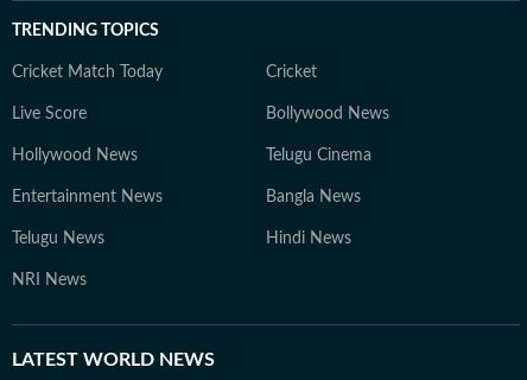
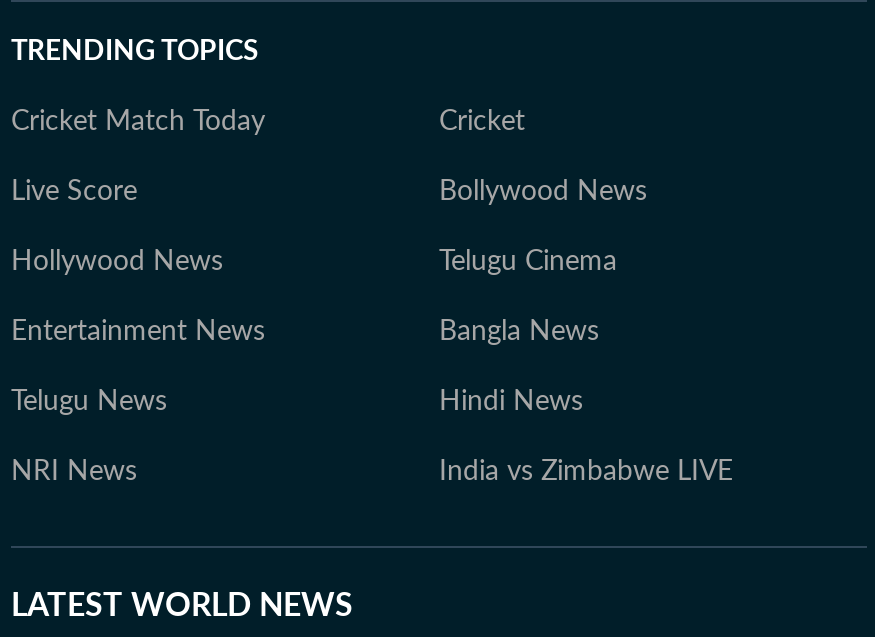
+ India vs Zimbabwe LIVE
